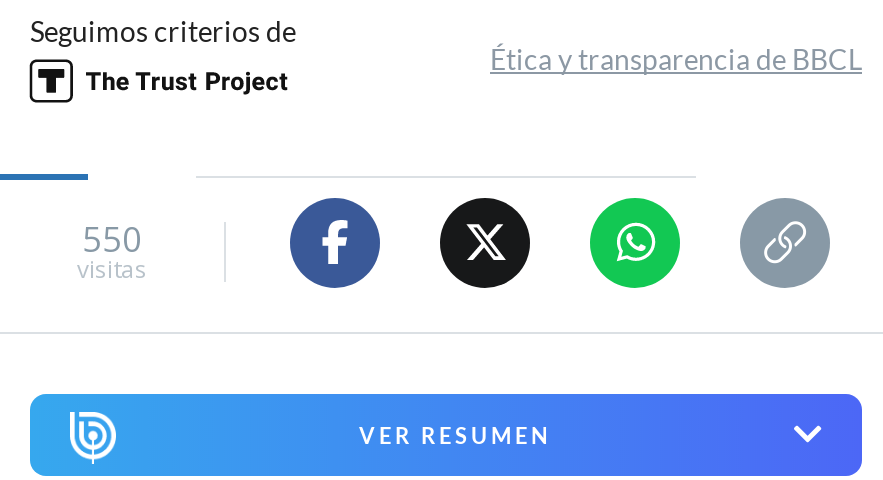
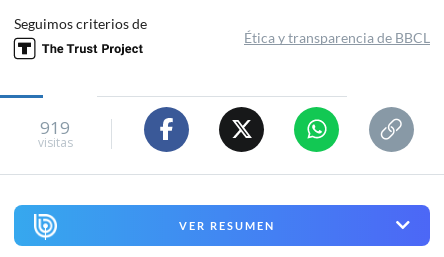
- 550
+ 919
